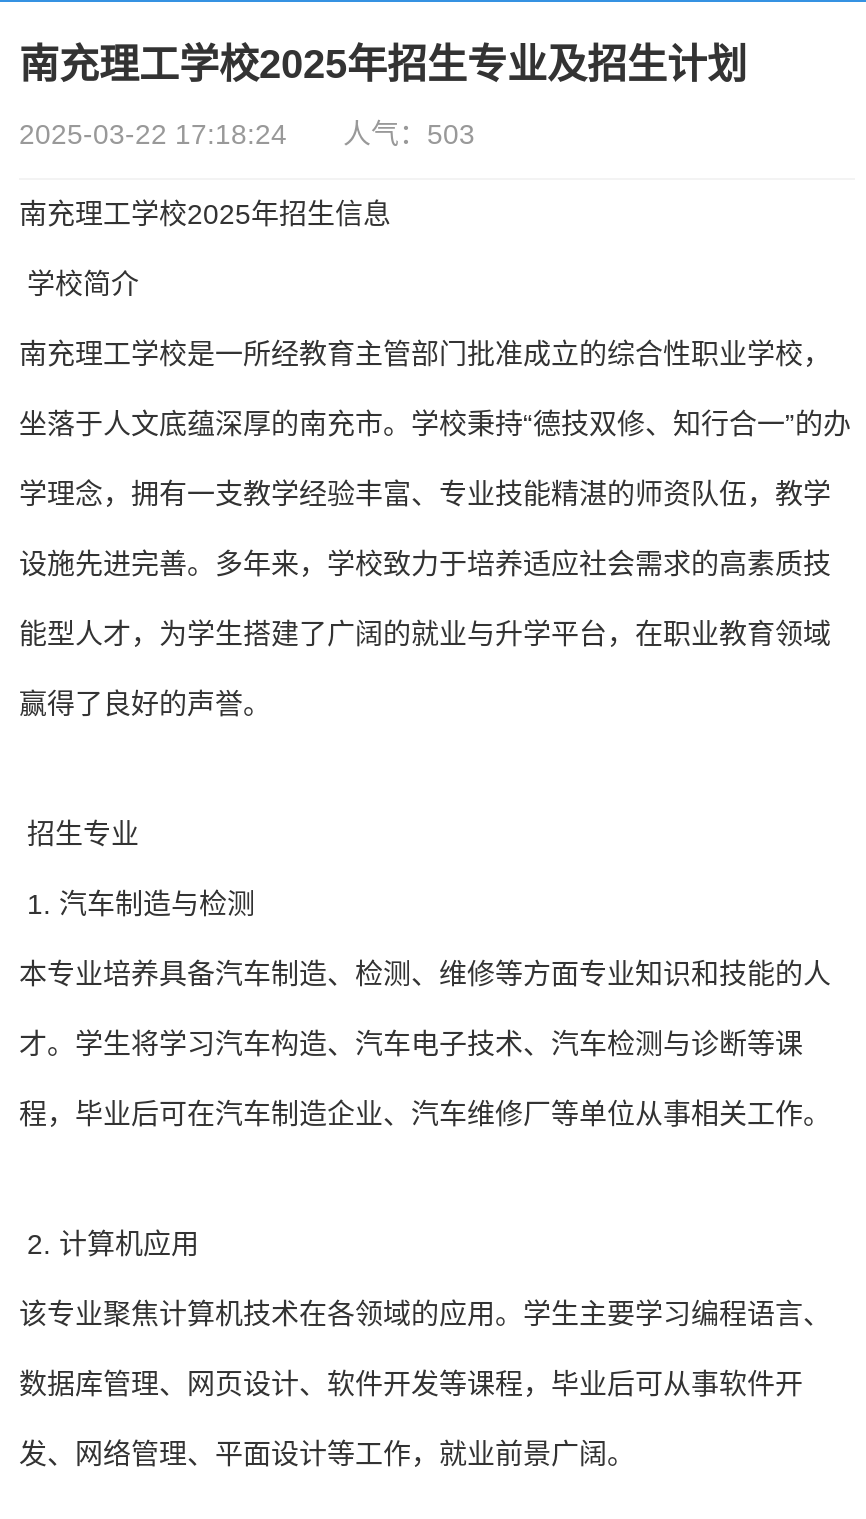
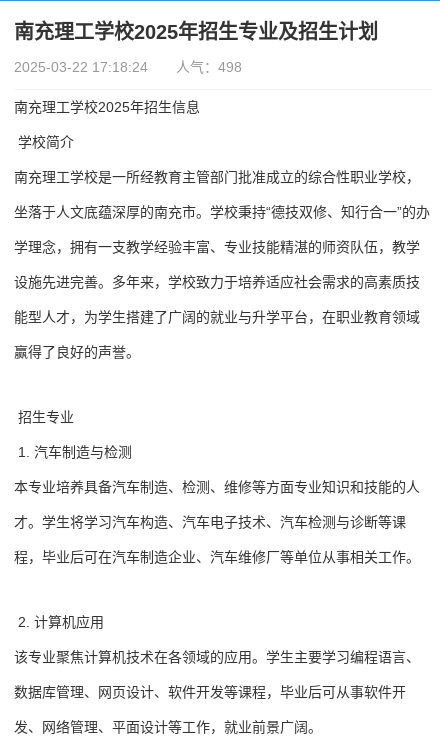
- 2025-03-22 17:18:24 人气：503
+ 2025-03-22 17:18:24 人气：498
